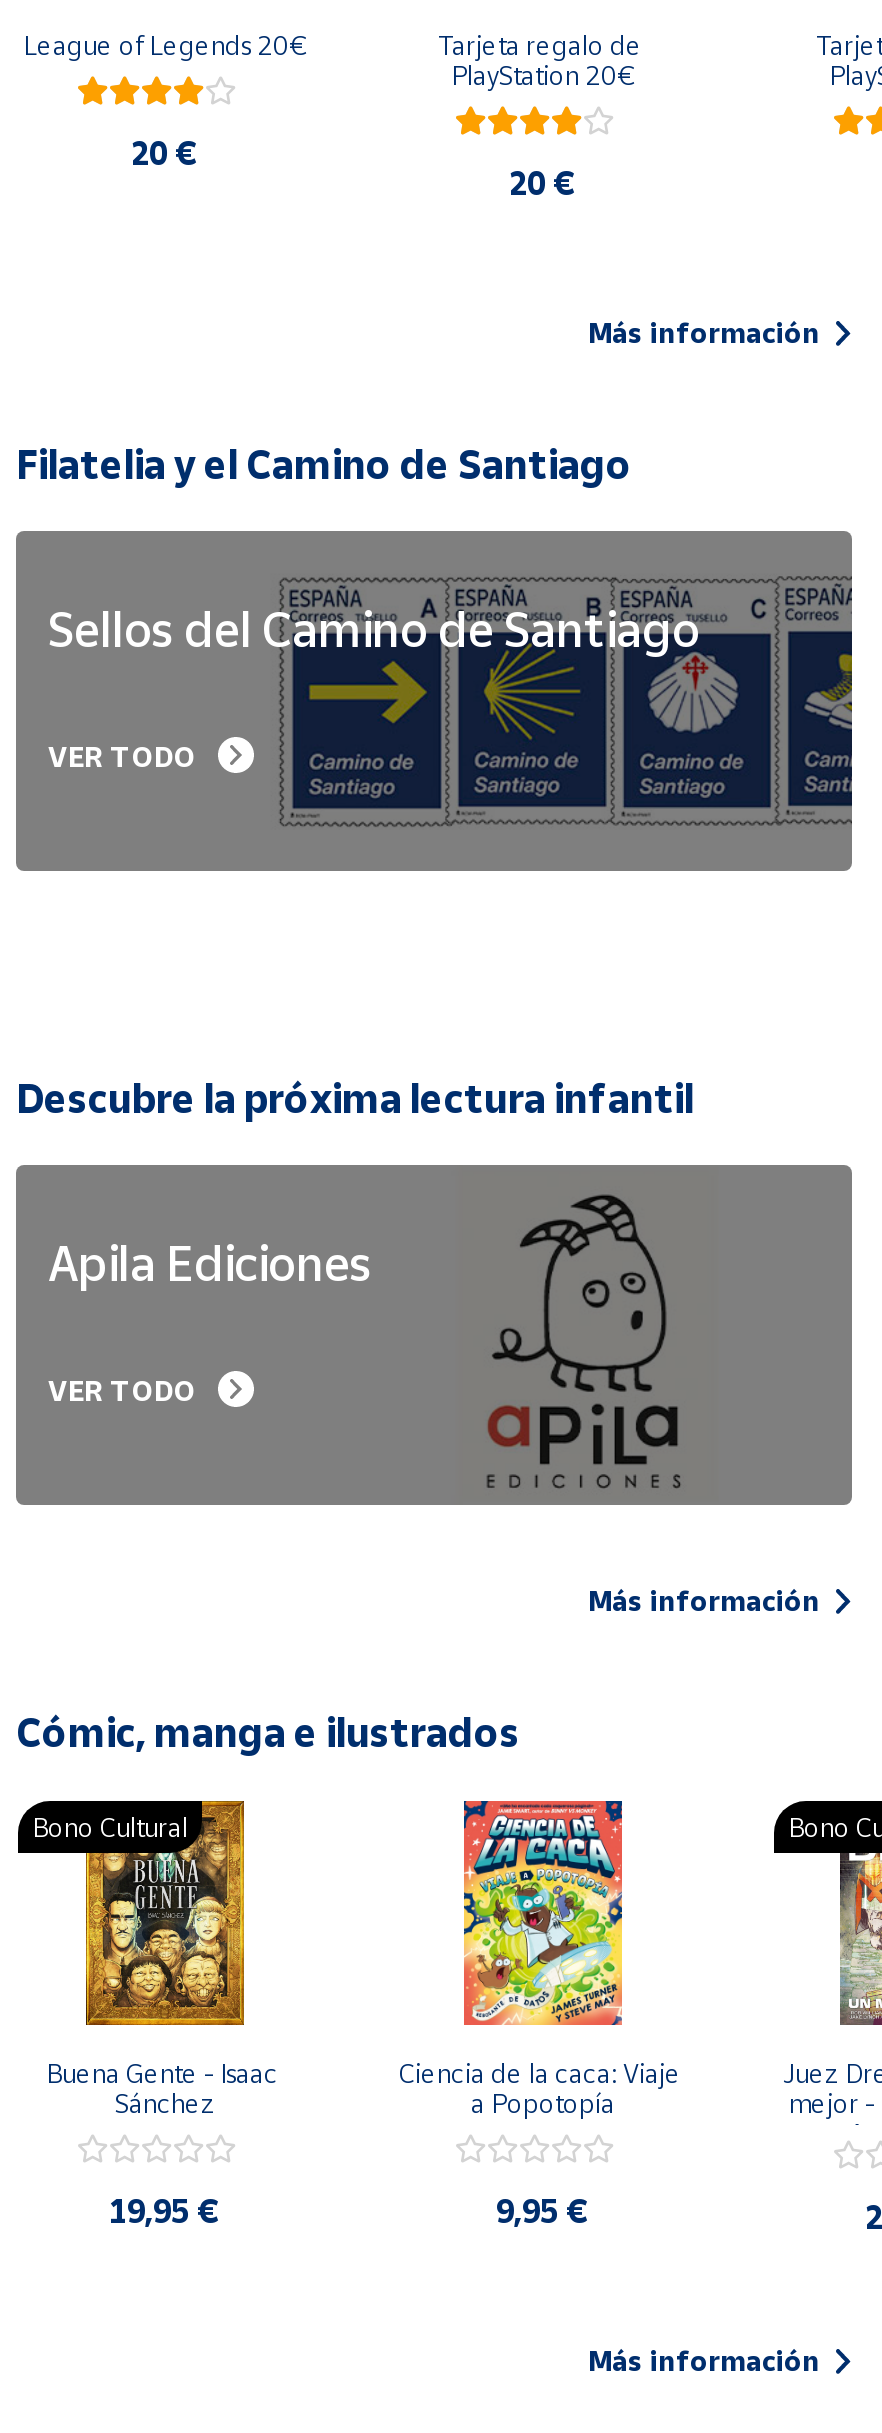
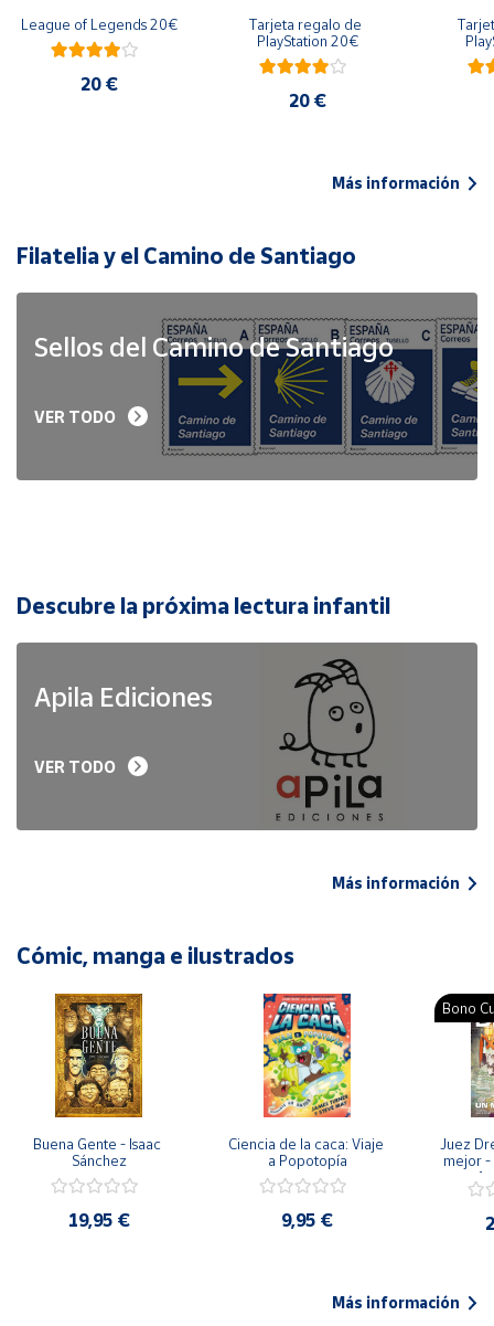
- Bono Cultural
